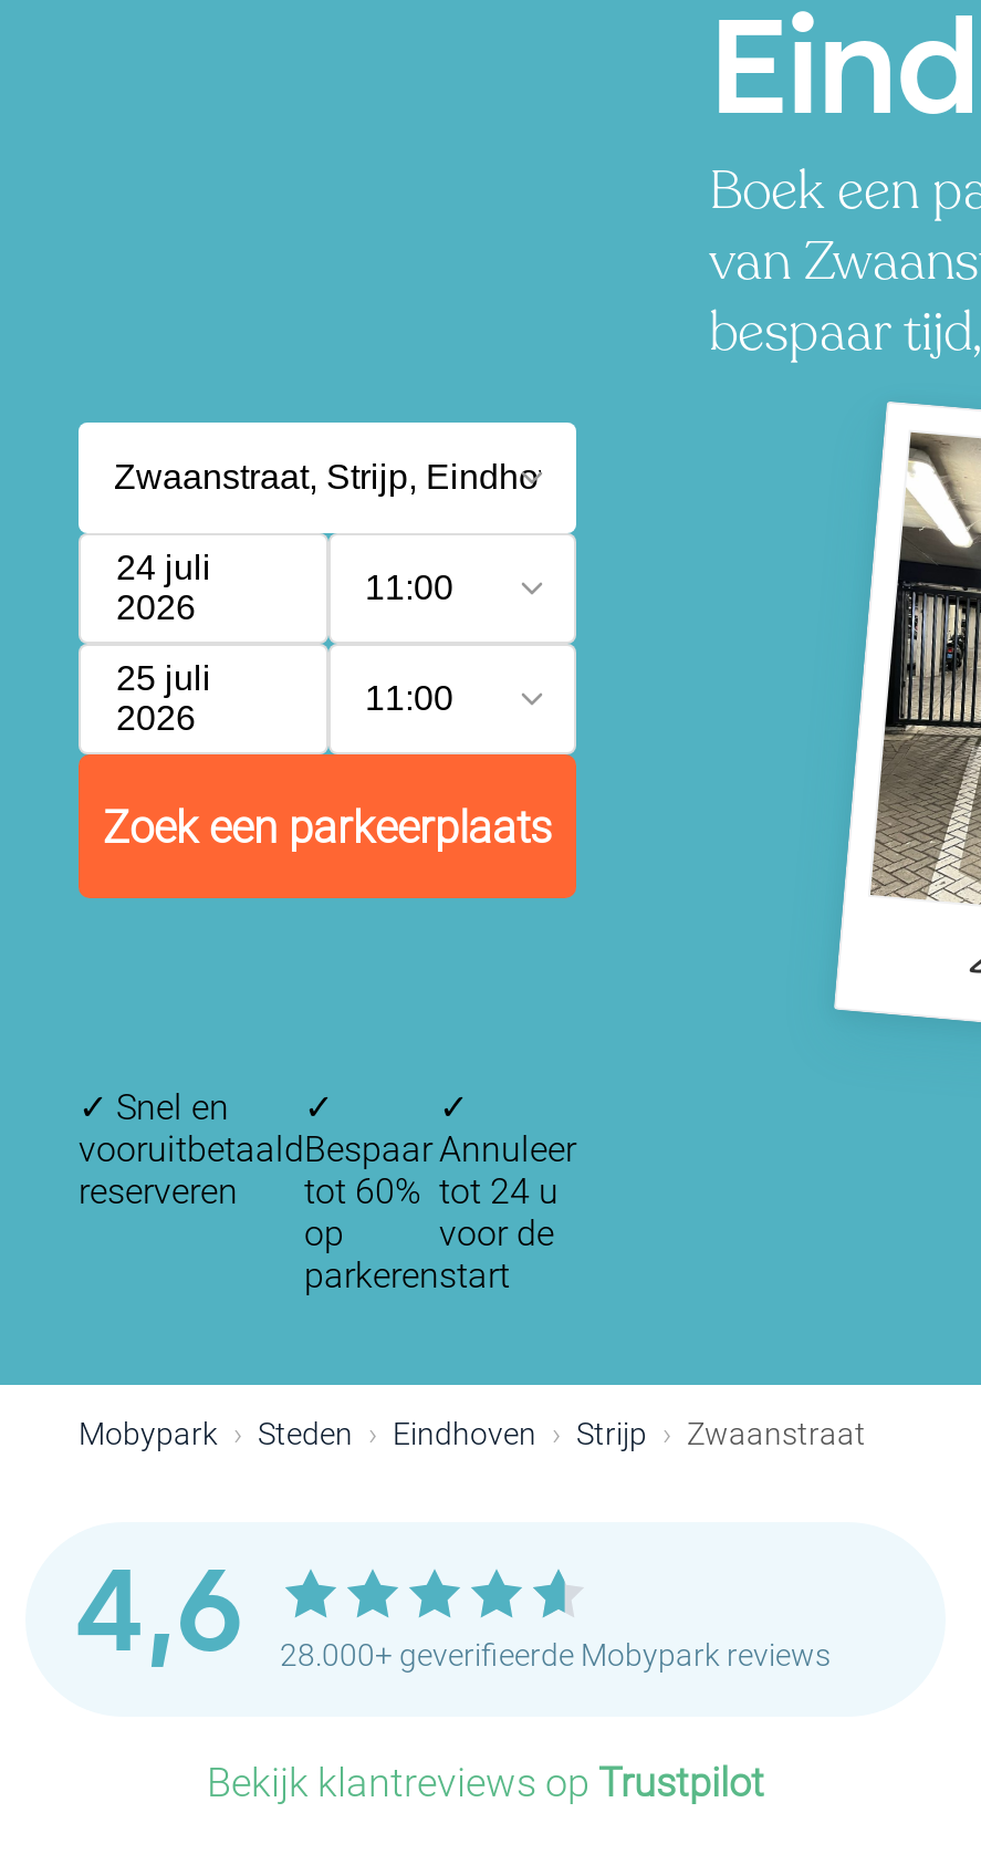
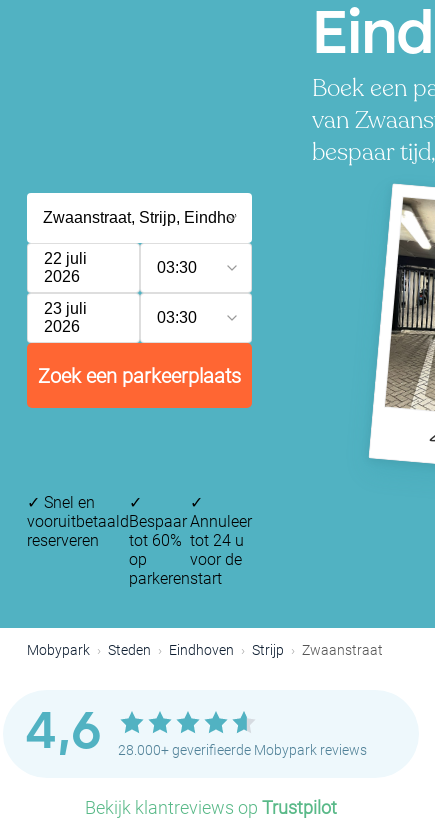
- 24 juli
+ 22 juli

- 11:00
+ 03:30

- 25 juli
+ 23 juli

- 11:00
+ 03:30
